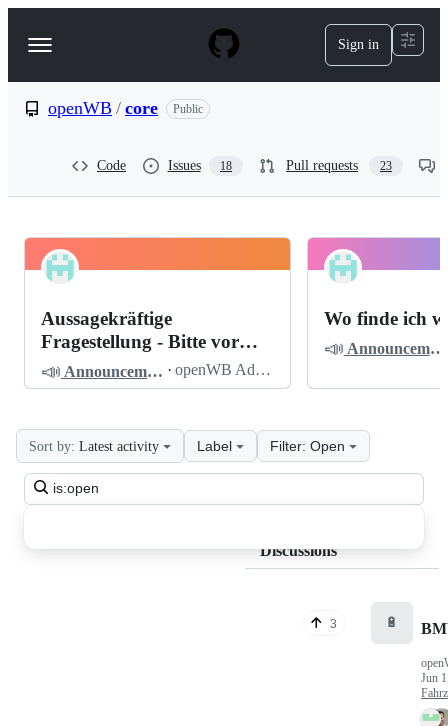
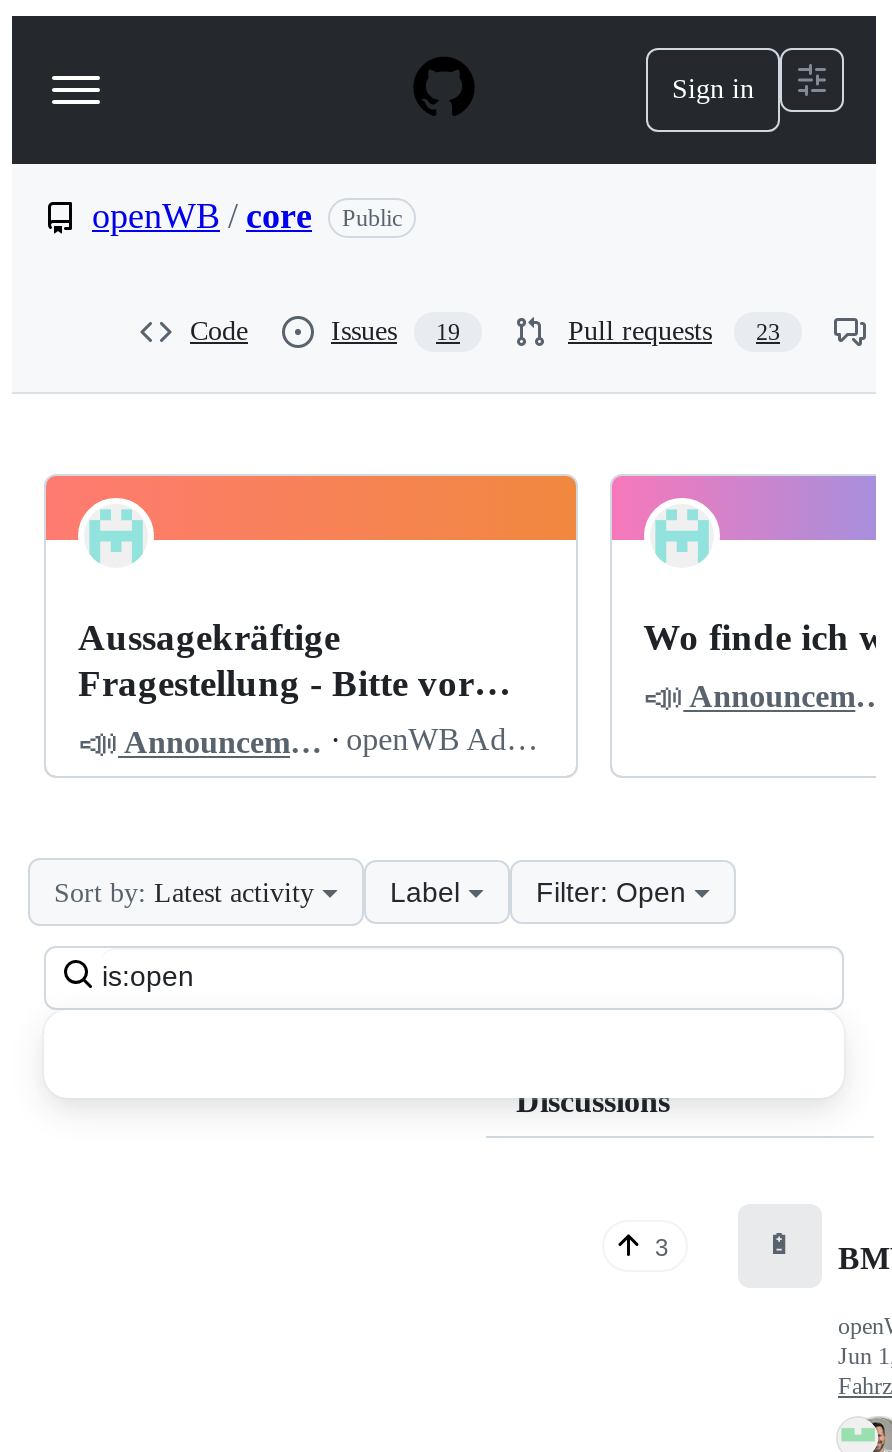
- Issues 18
+ Issues 19
